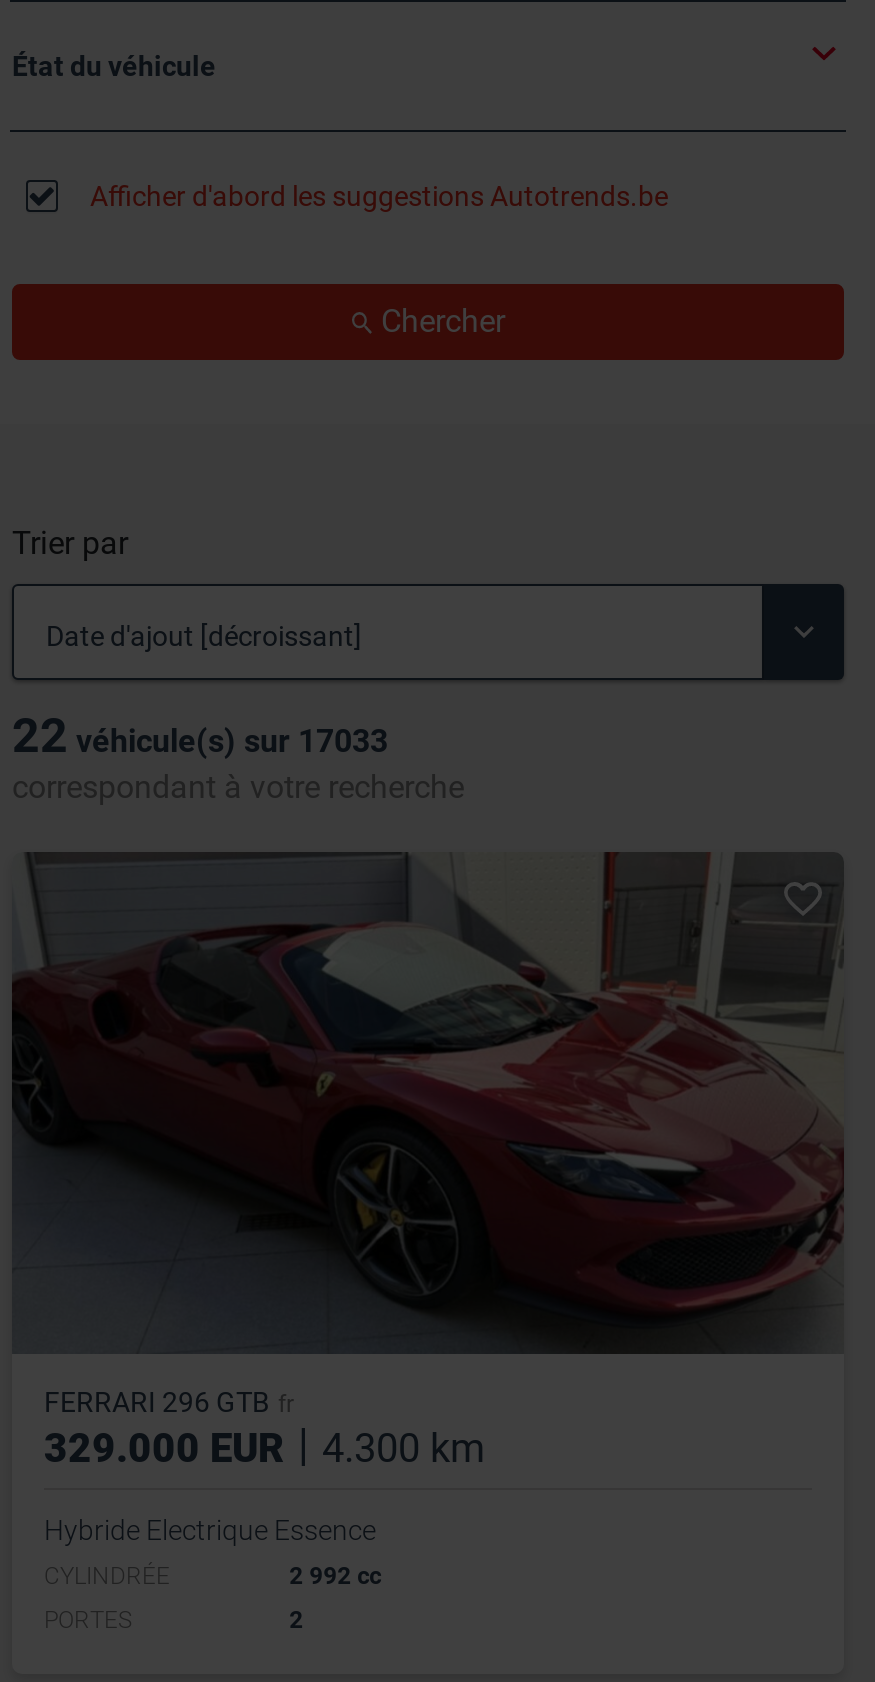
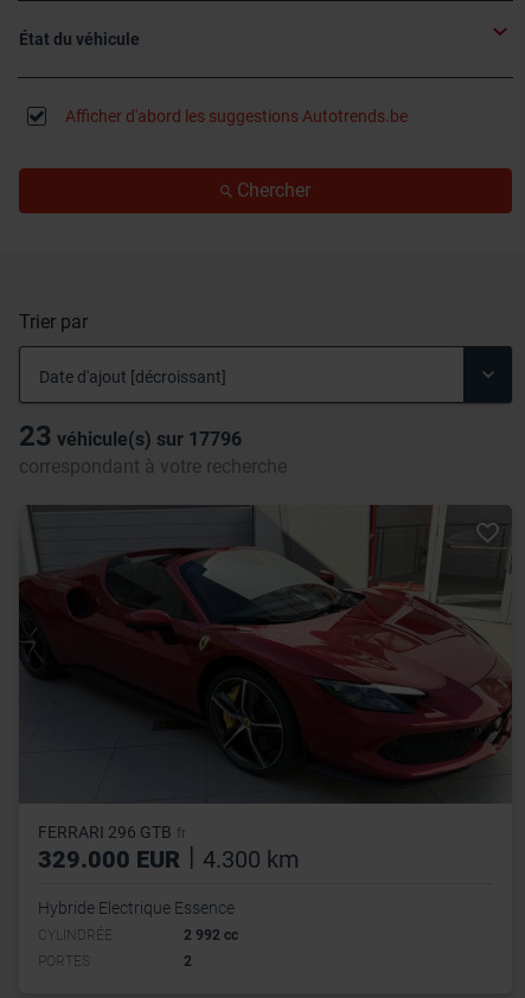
- 22 véhicule(s) sur 17033
+ 23 véhicule(s) sur 17796
